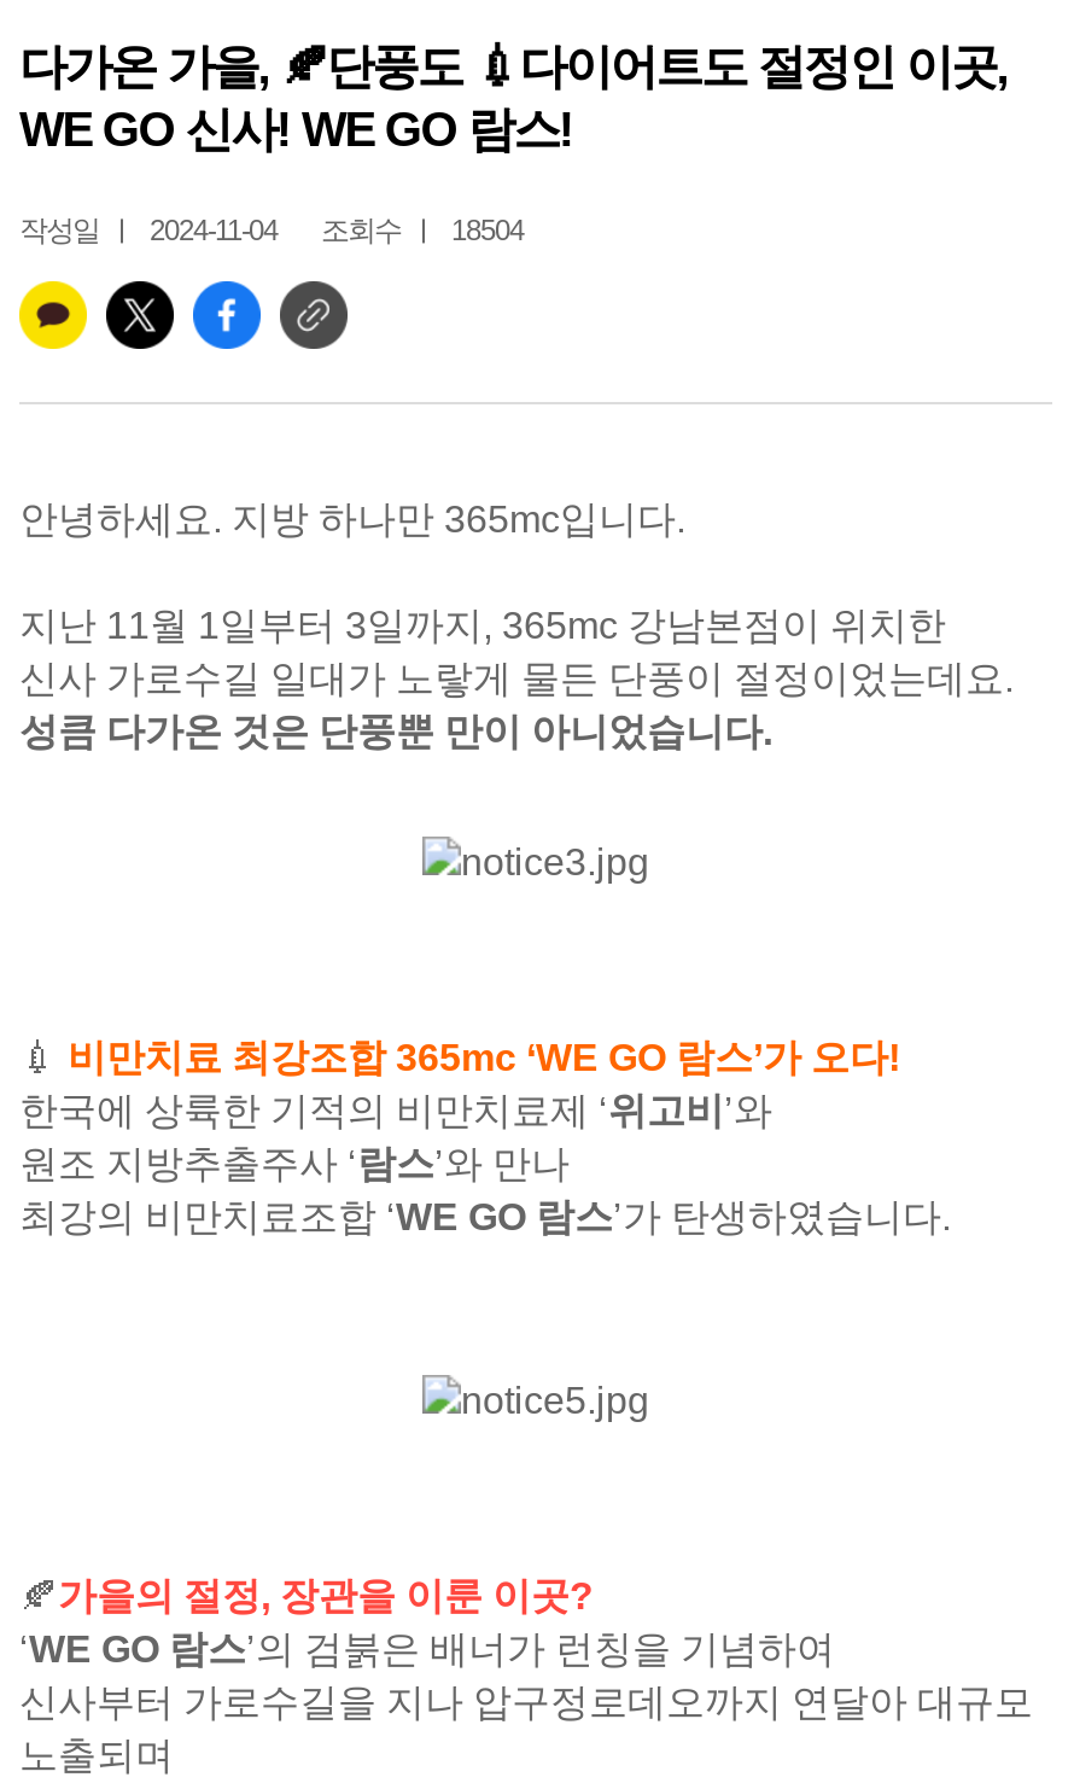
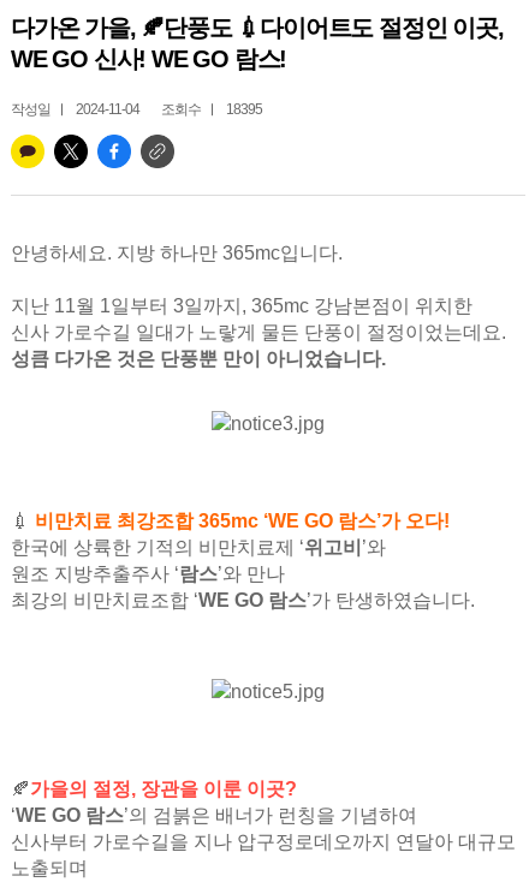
- 작성일 2024-11-04 조회수 18504
+ 작성일 2024-11-04 조회수 18395
